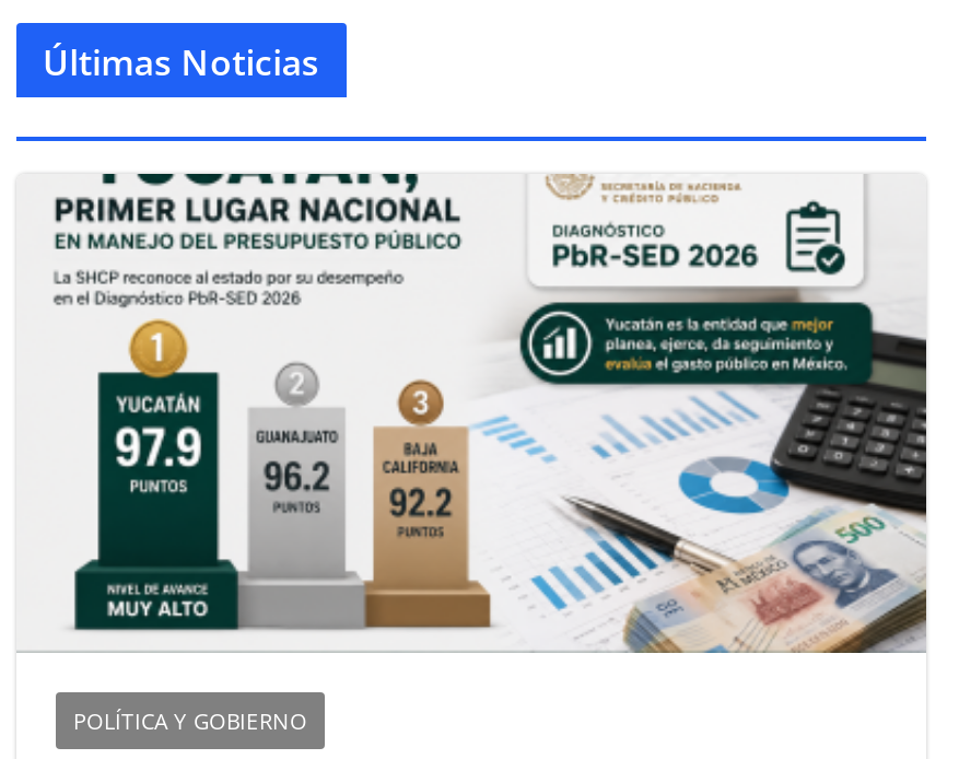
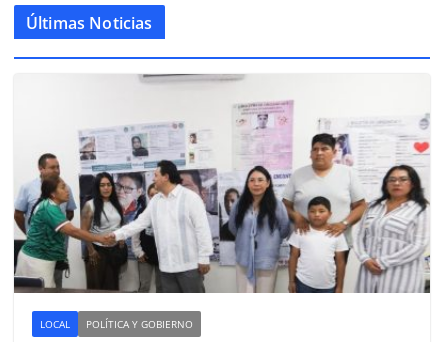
- [image]
+ [image]

+ LOCAL
